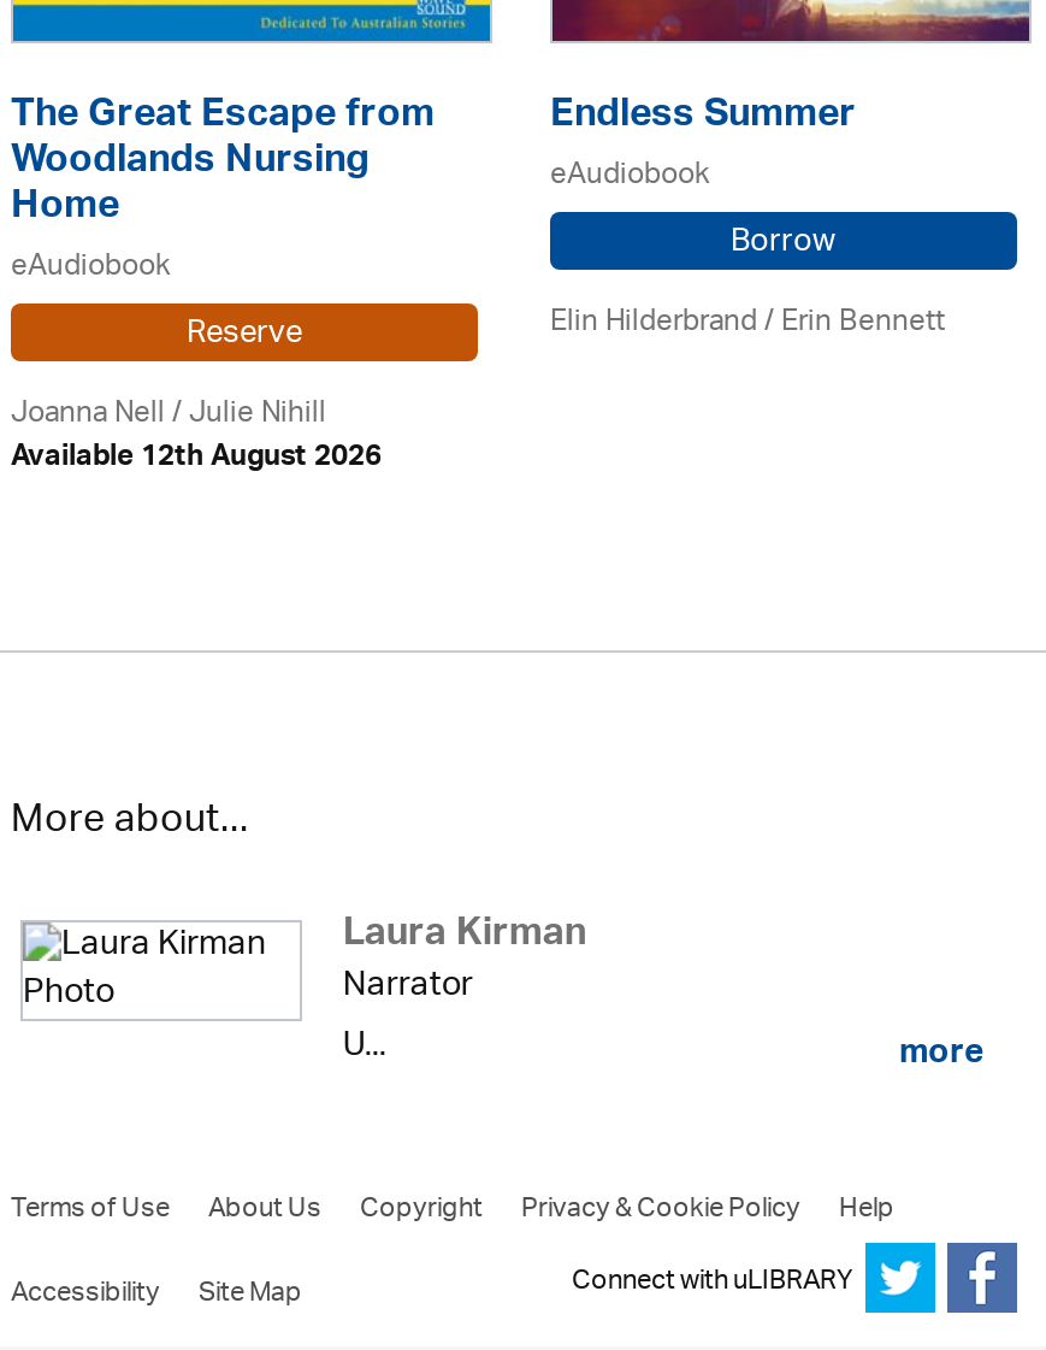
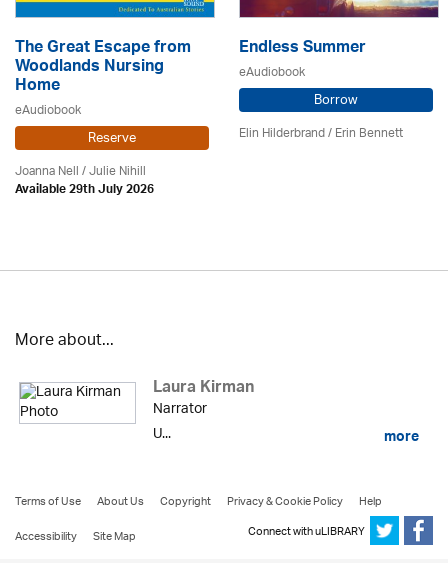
- Available 12th August 2026
+ Available 29th July 2026
